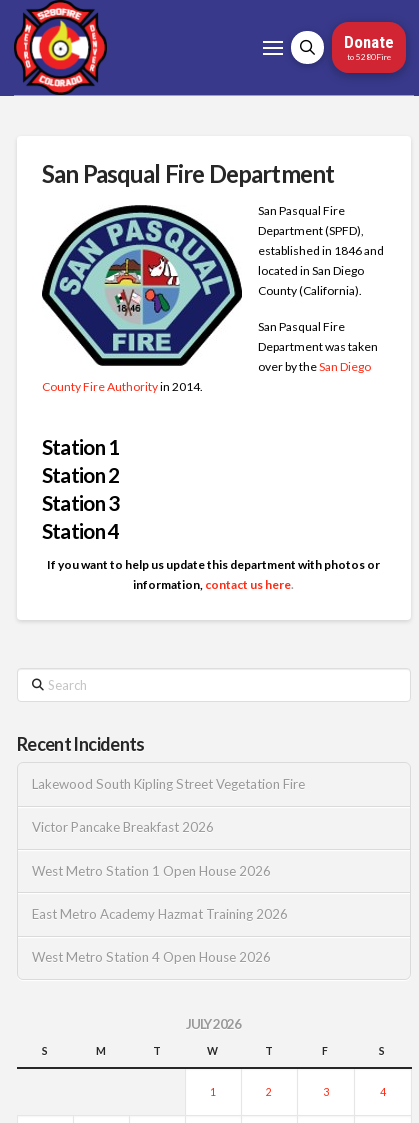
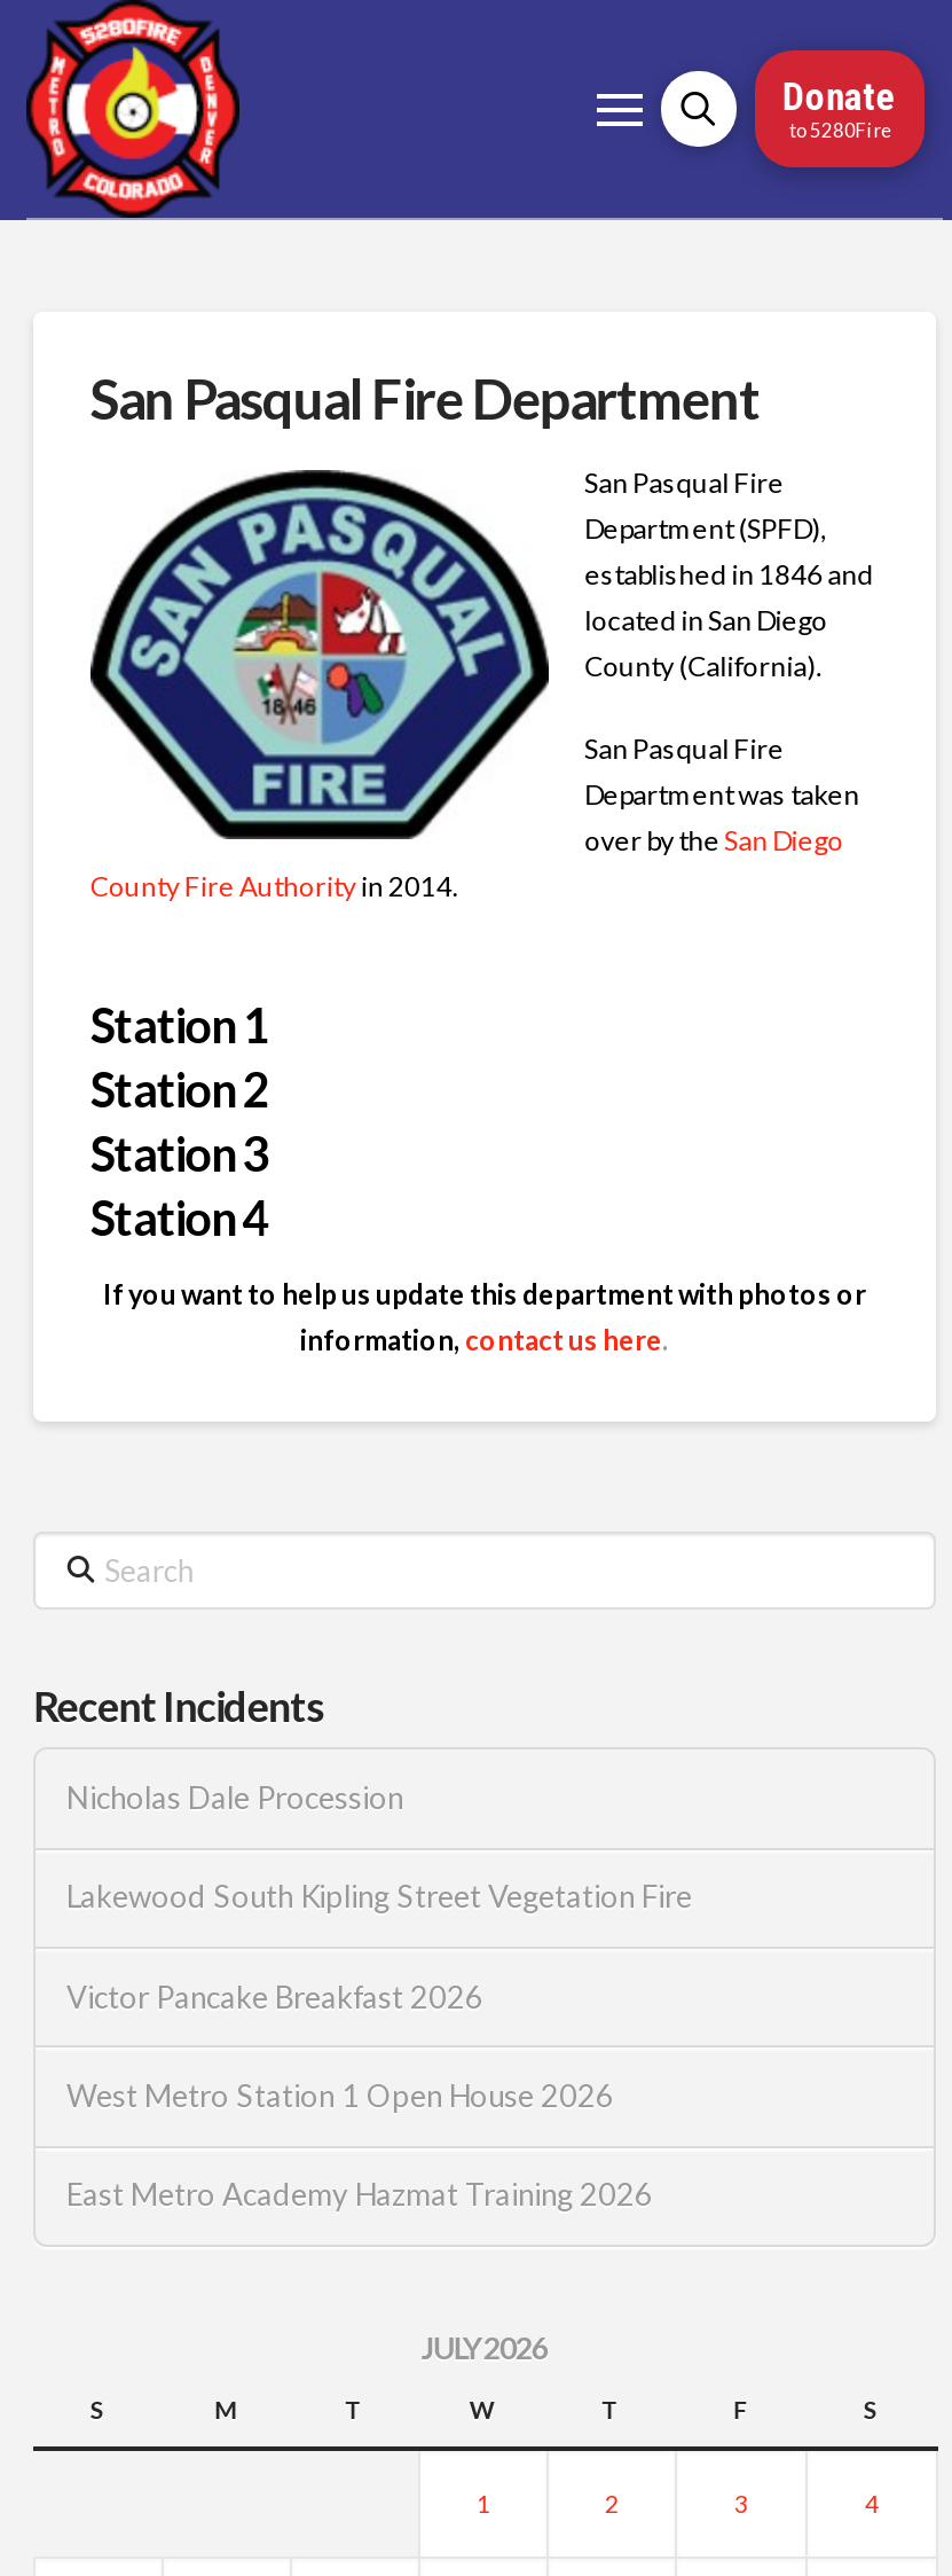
+ Nicholas Dale Procession

moved down: Lakewood South Kipling Street Vegetation Fire | Victor Pancake Breakfast 2026 | West Metro Station 1 Open House 2026 | East Metro Academy Hazmat Training 2026

- West Metro Station 4 Open House 2026
